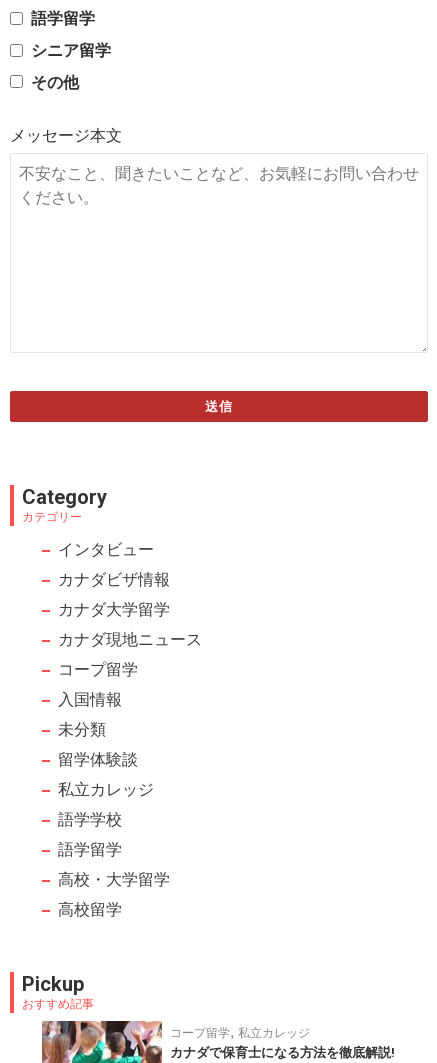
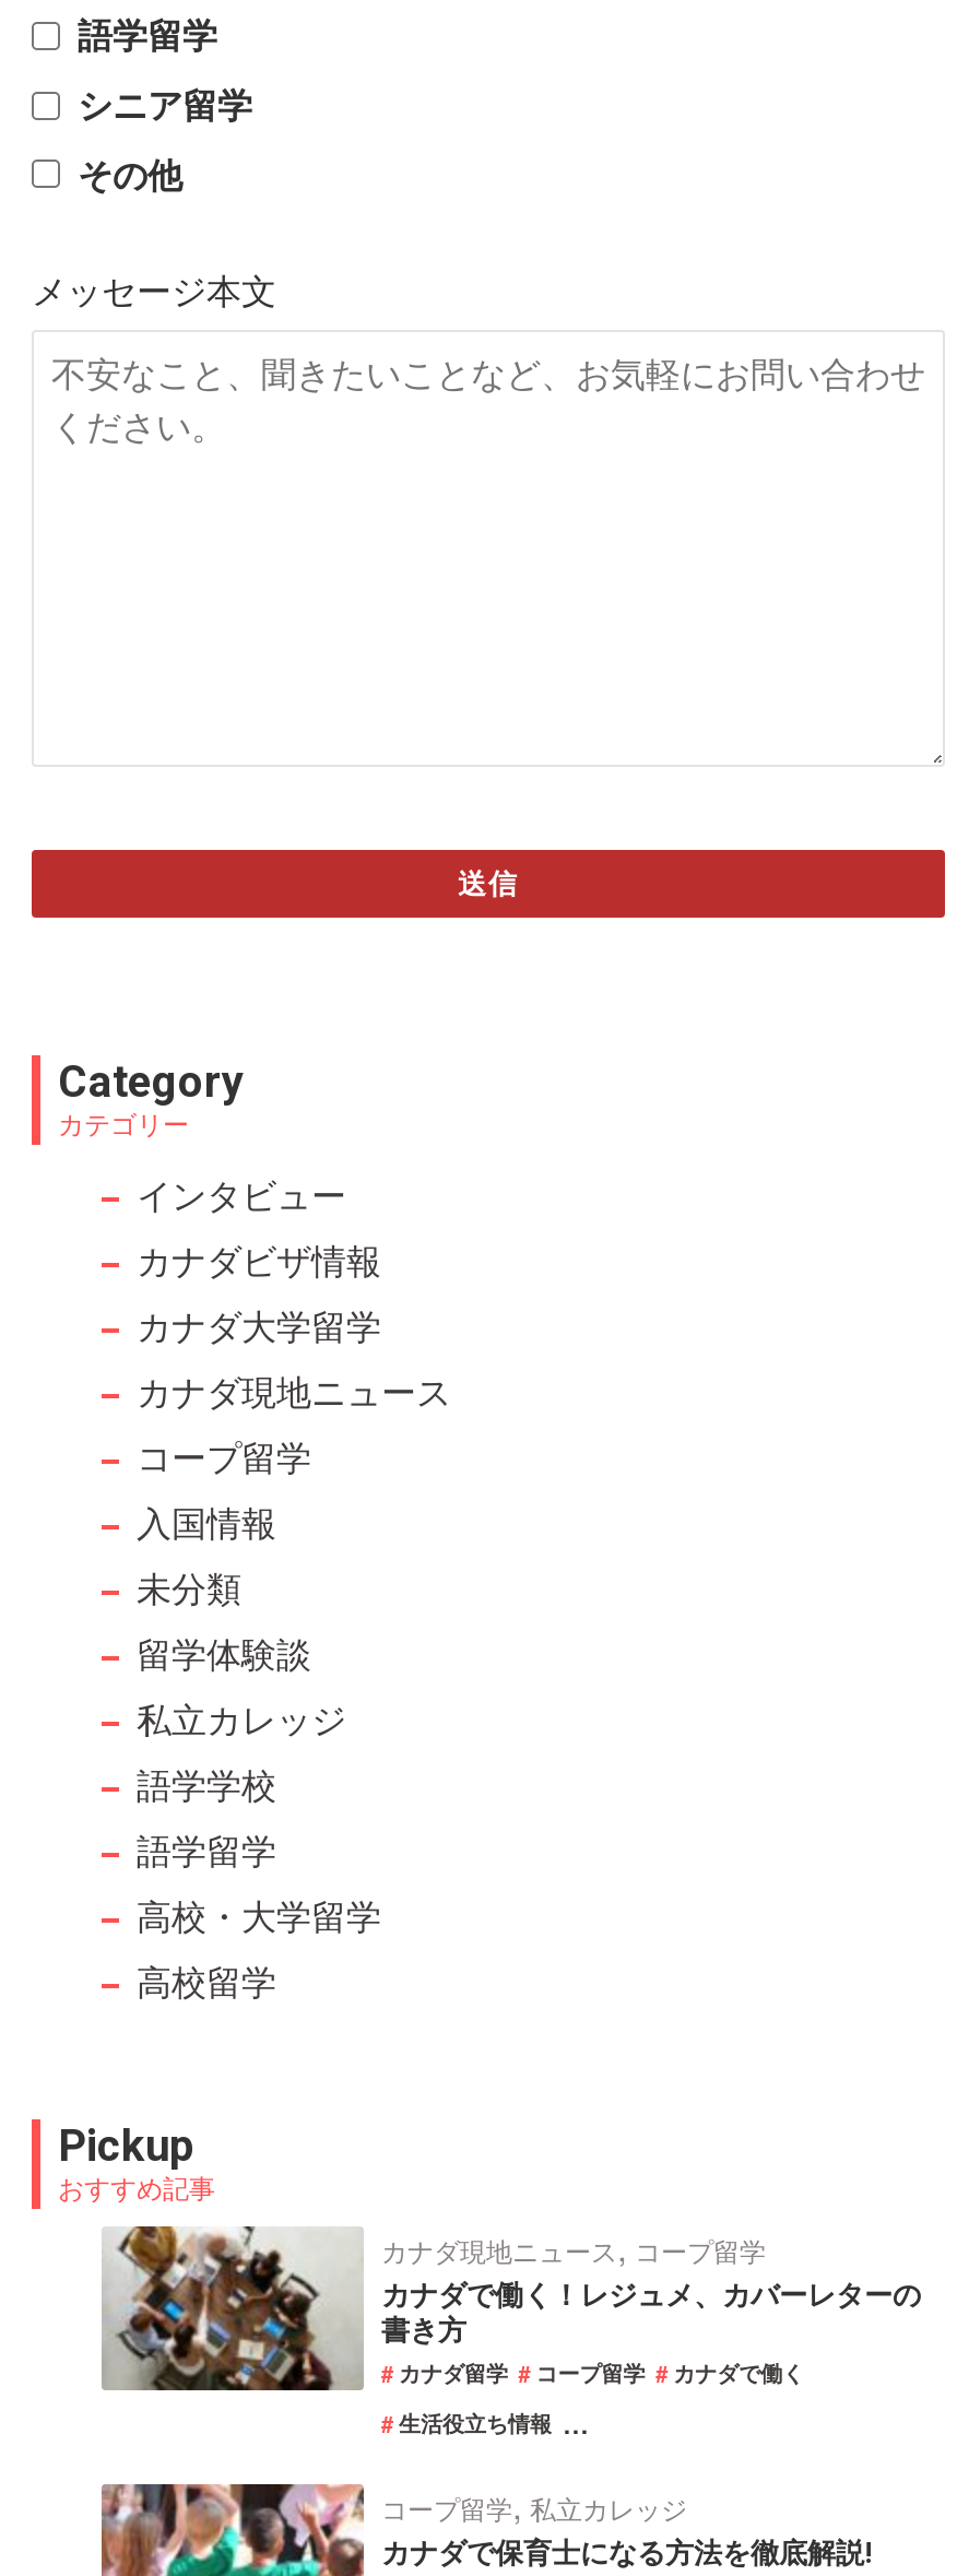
+ [image]
+ カナダ現地ニュース,コープ留学
+ カナダで働く！レジュメ、カバーレターの
+ 書き方
+ カナダ留学
+ コープ留学
+ カナダで働く
+ 生活役立ち情報 ...
